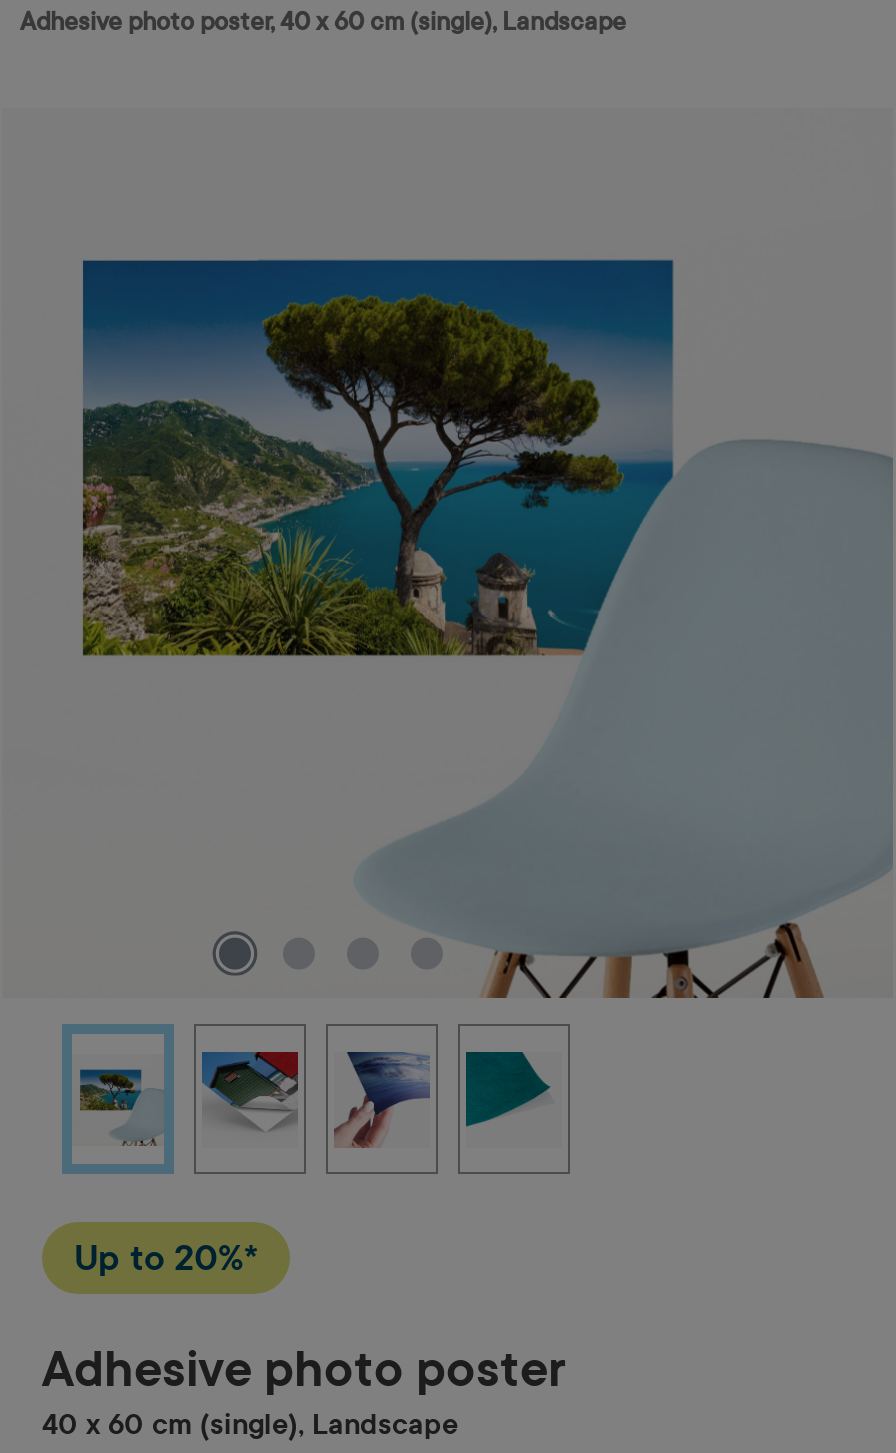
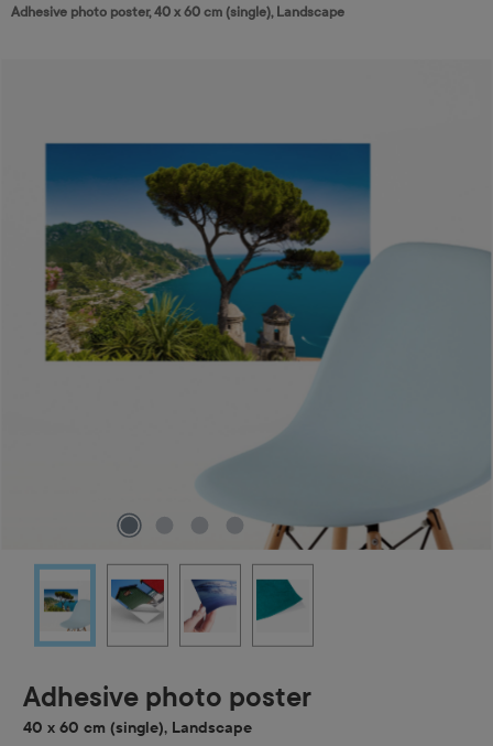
- Up to 20%*
